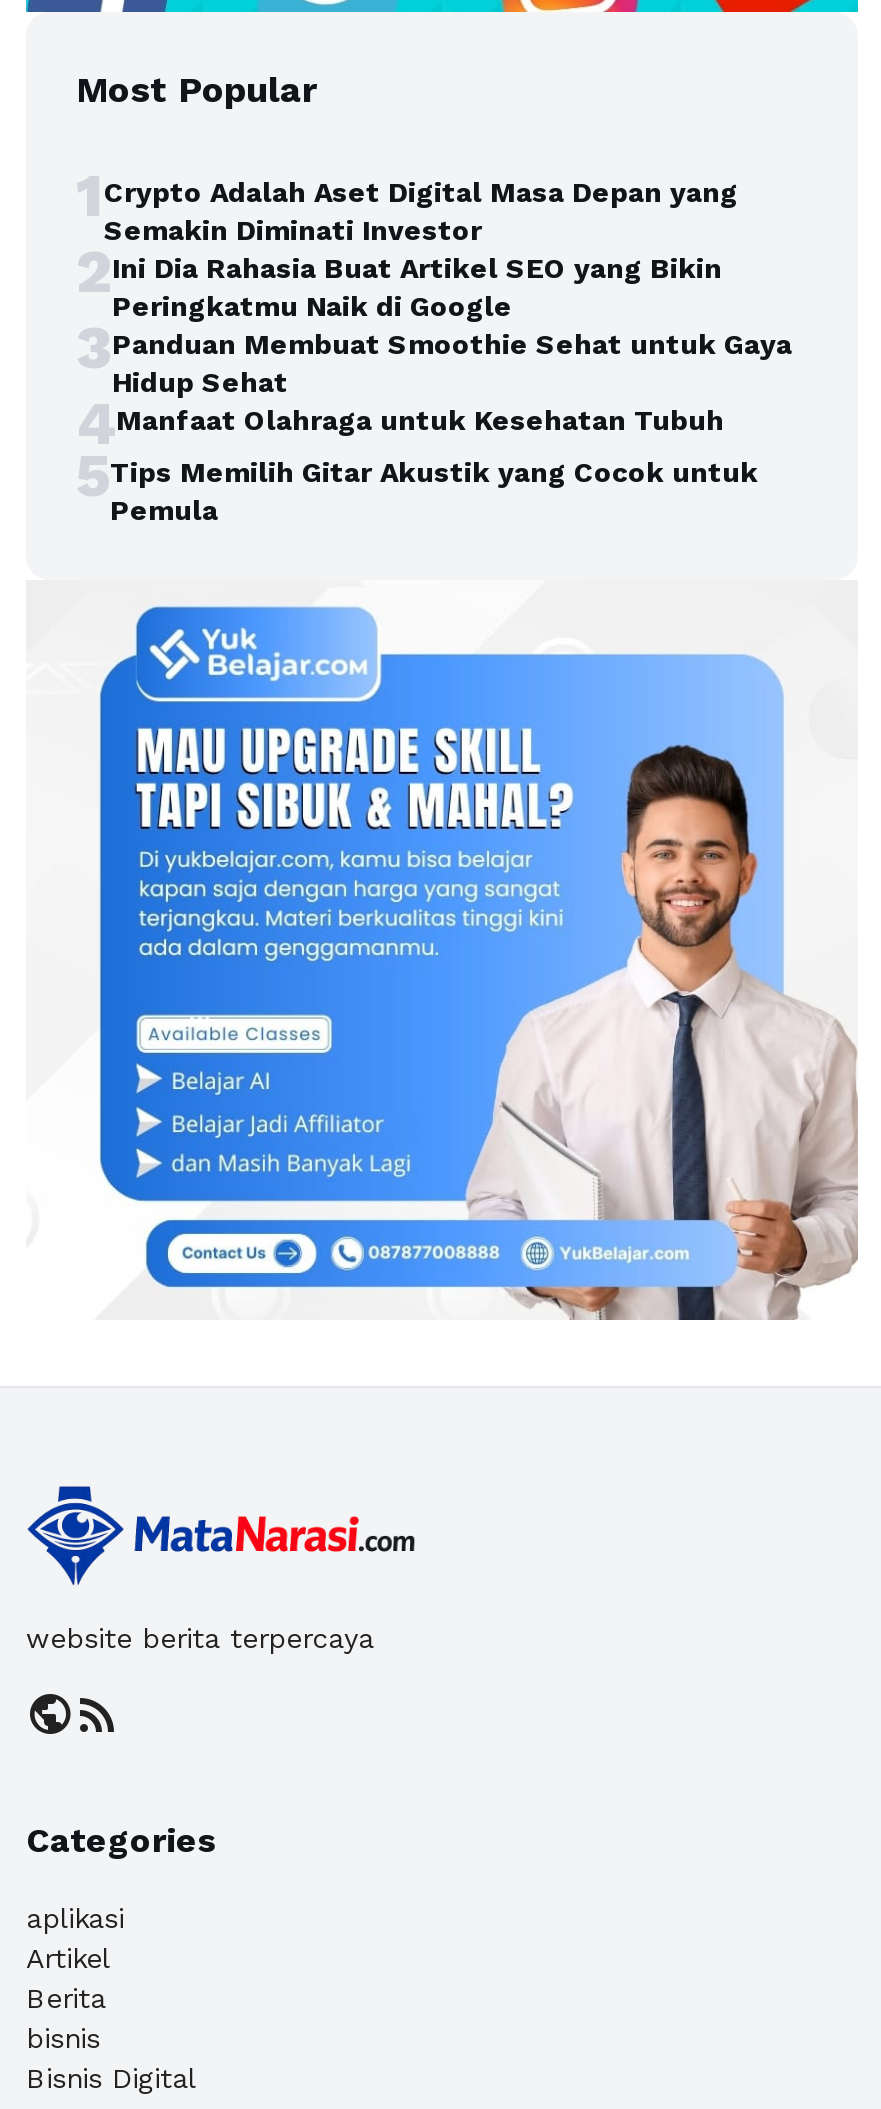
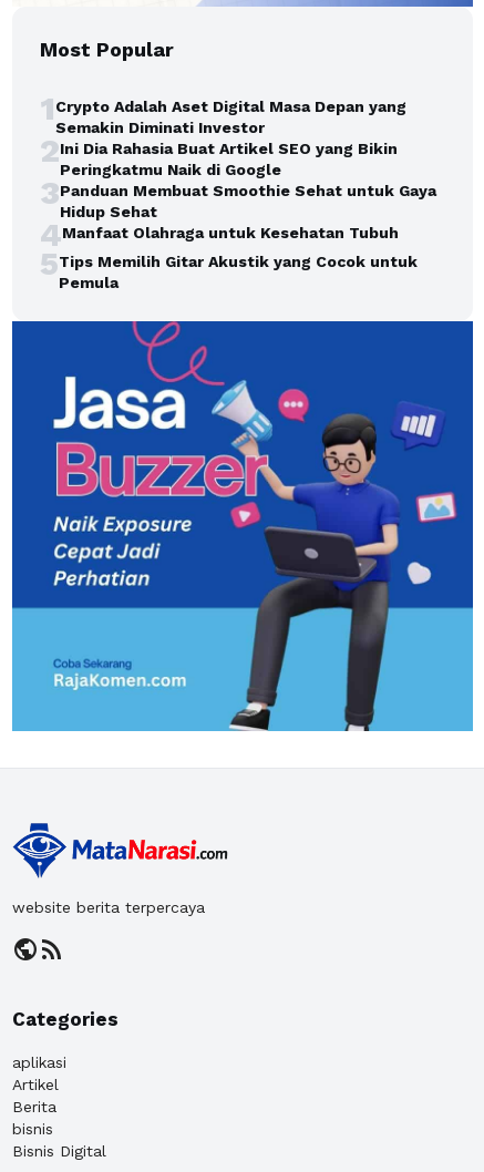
- [image]
+ [image]
